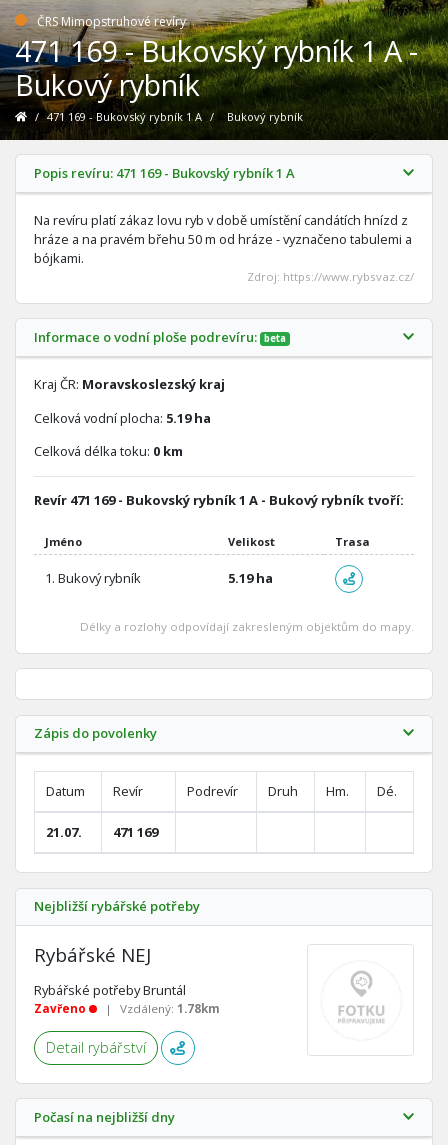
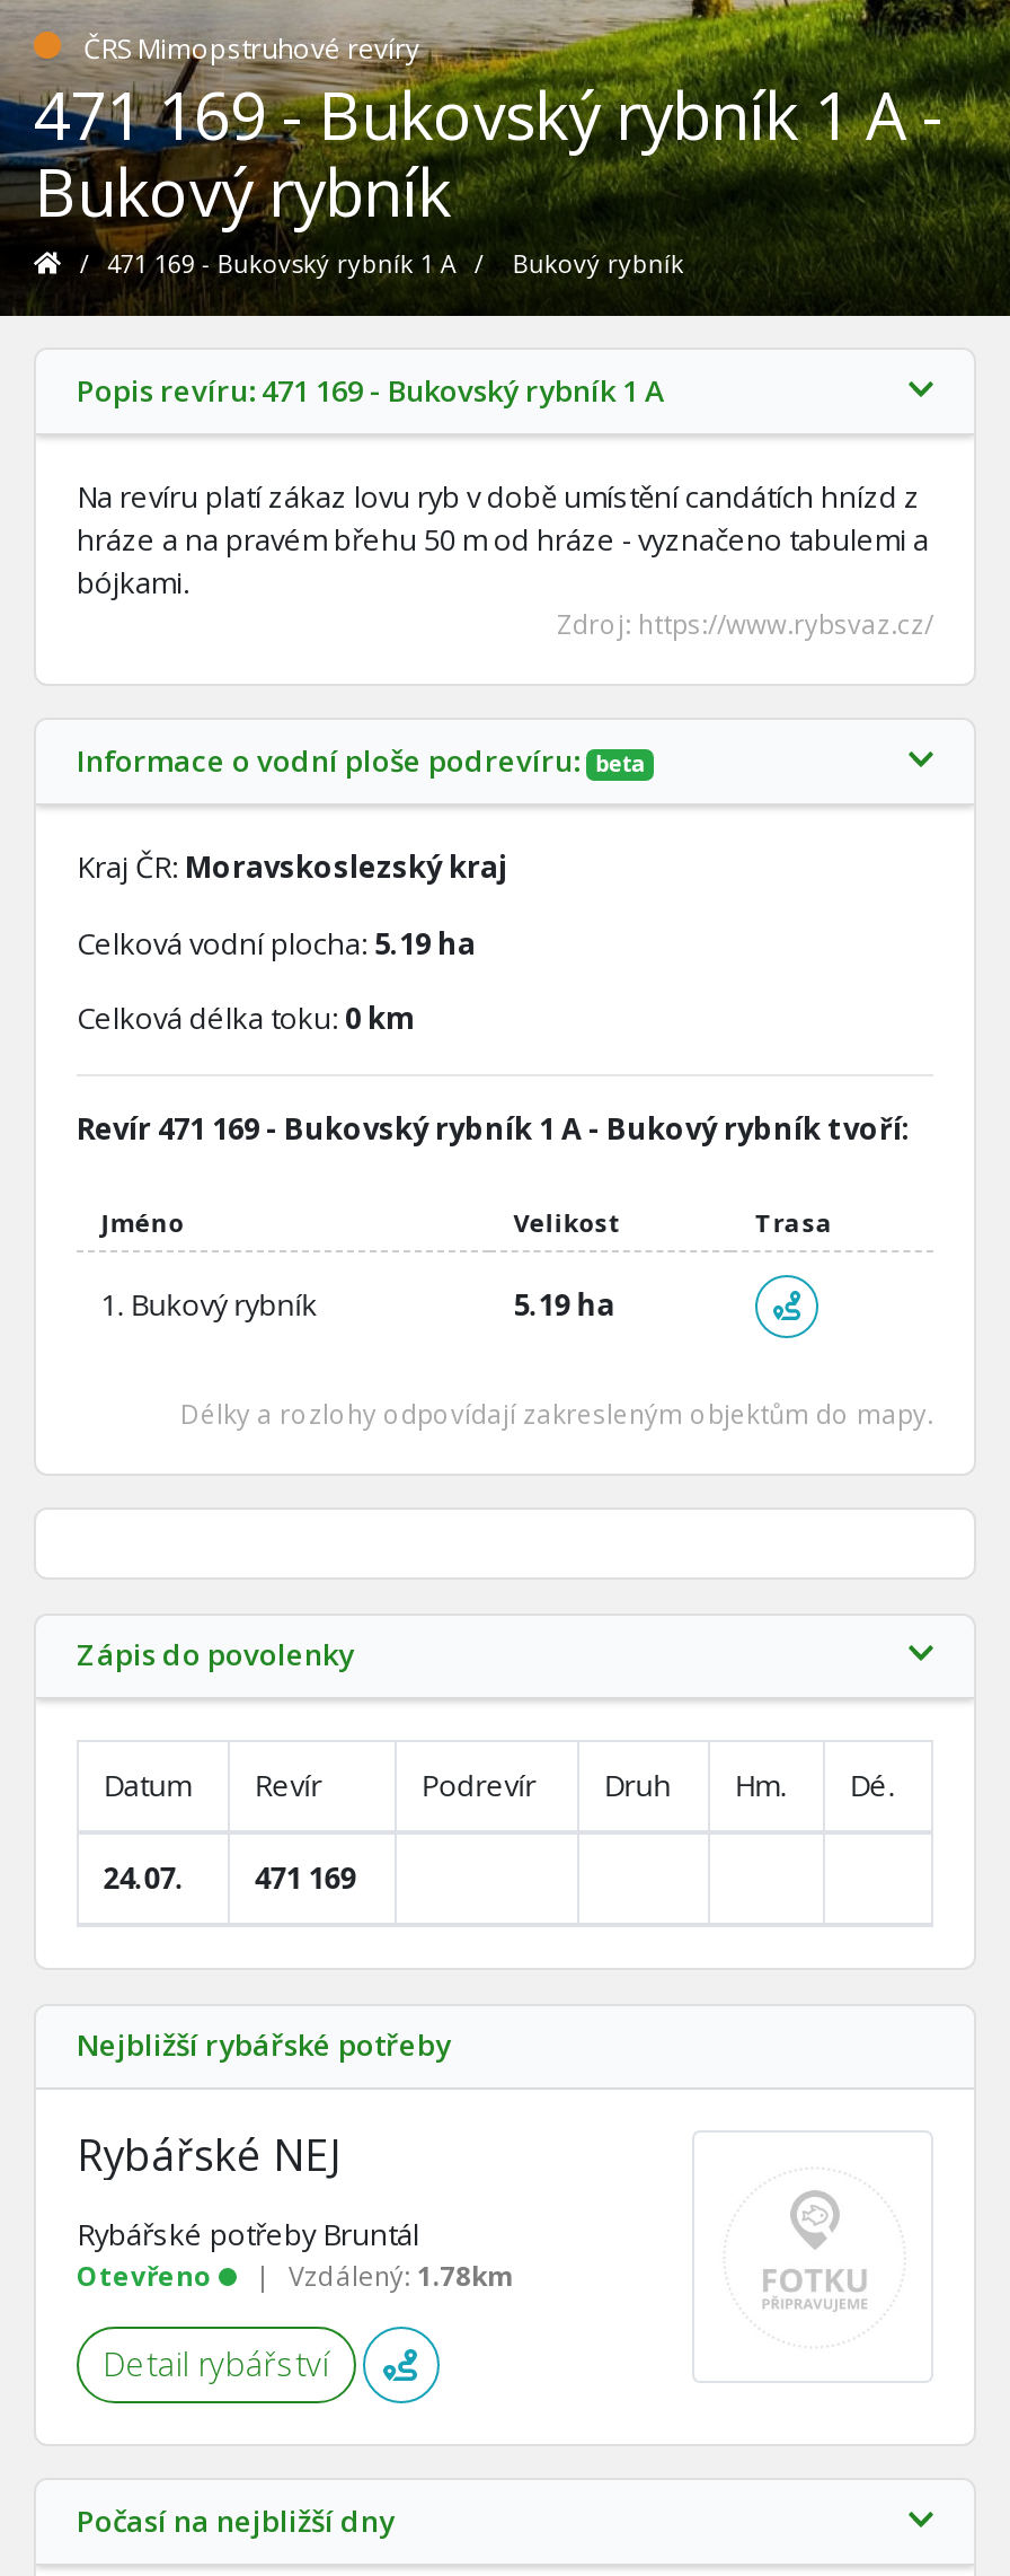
- 21.07. 471 169
+ 24.07. 471 169

- Zavřeno
+ Otevřeno
